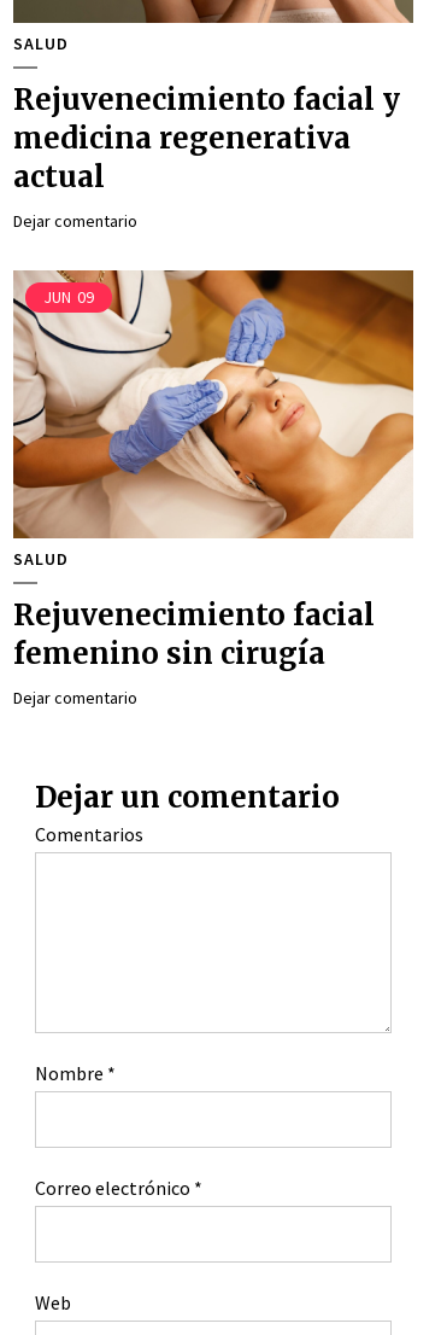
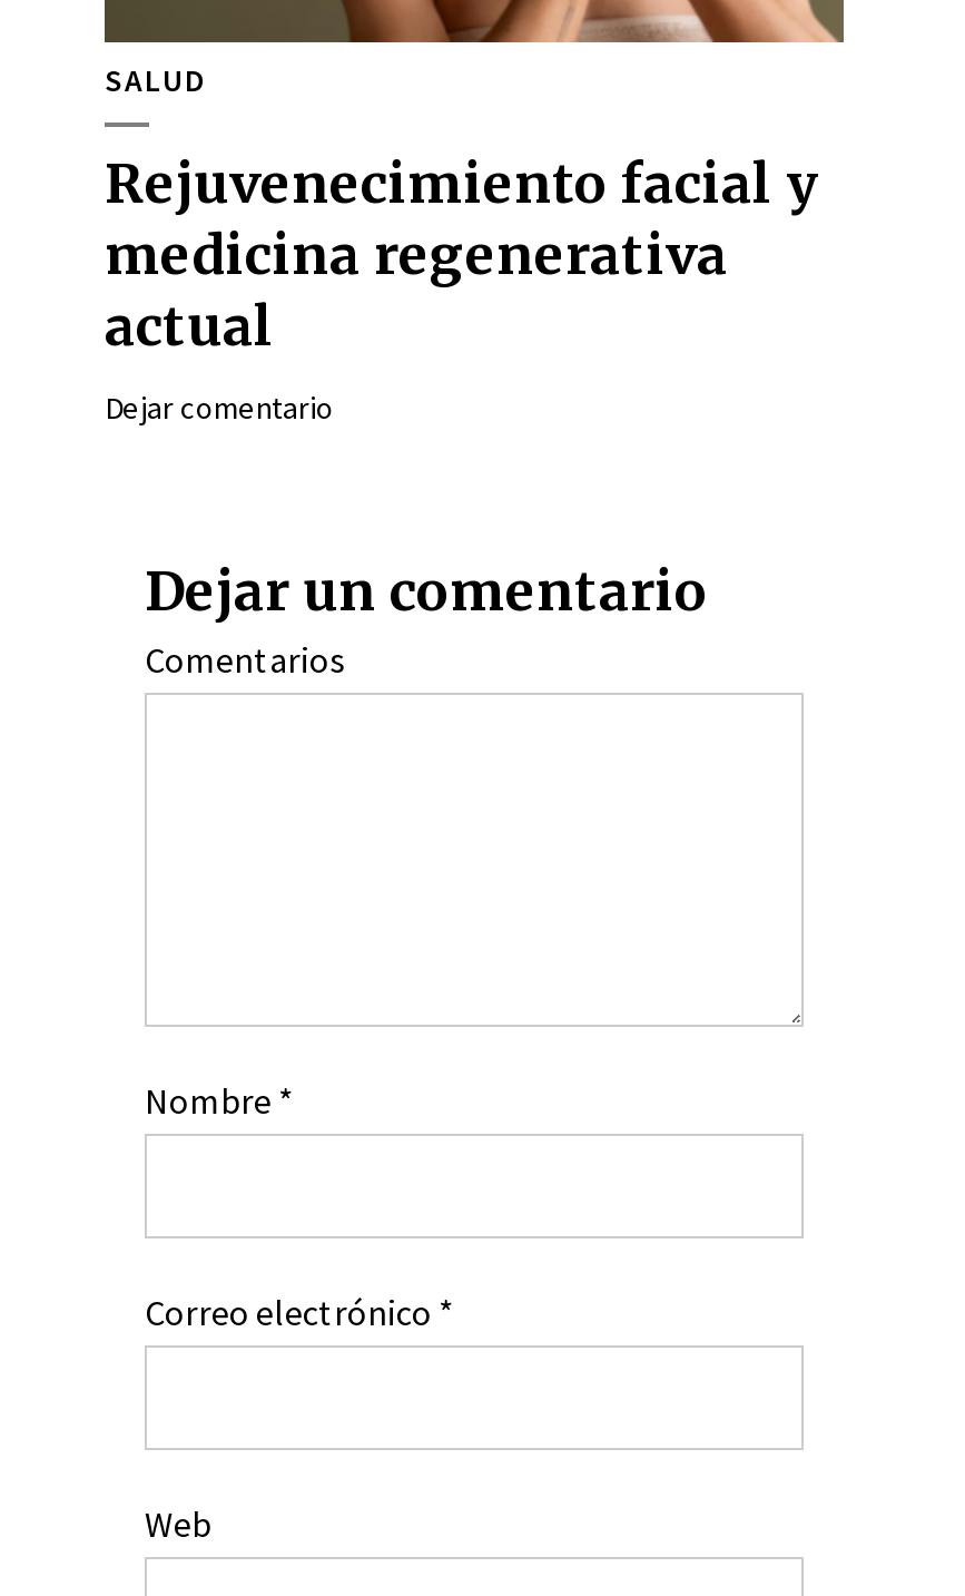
- [image]
- JUN 09

- SALUD
- Rejuvenecimiento facial
- femenino sin cirugía
- Dejar comentario
